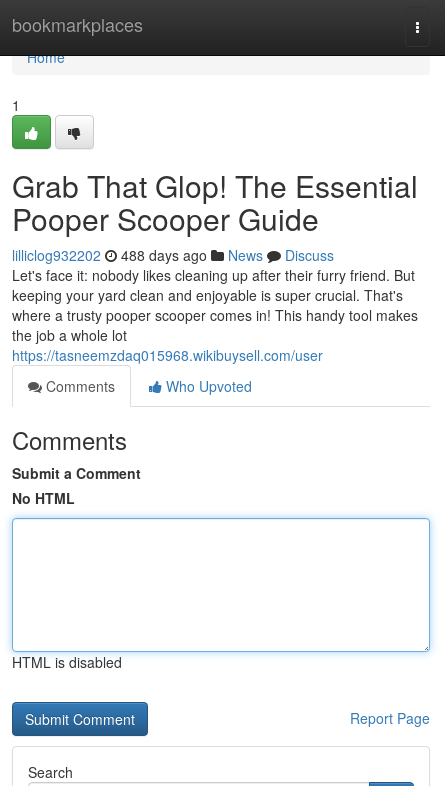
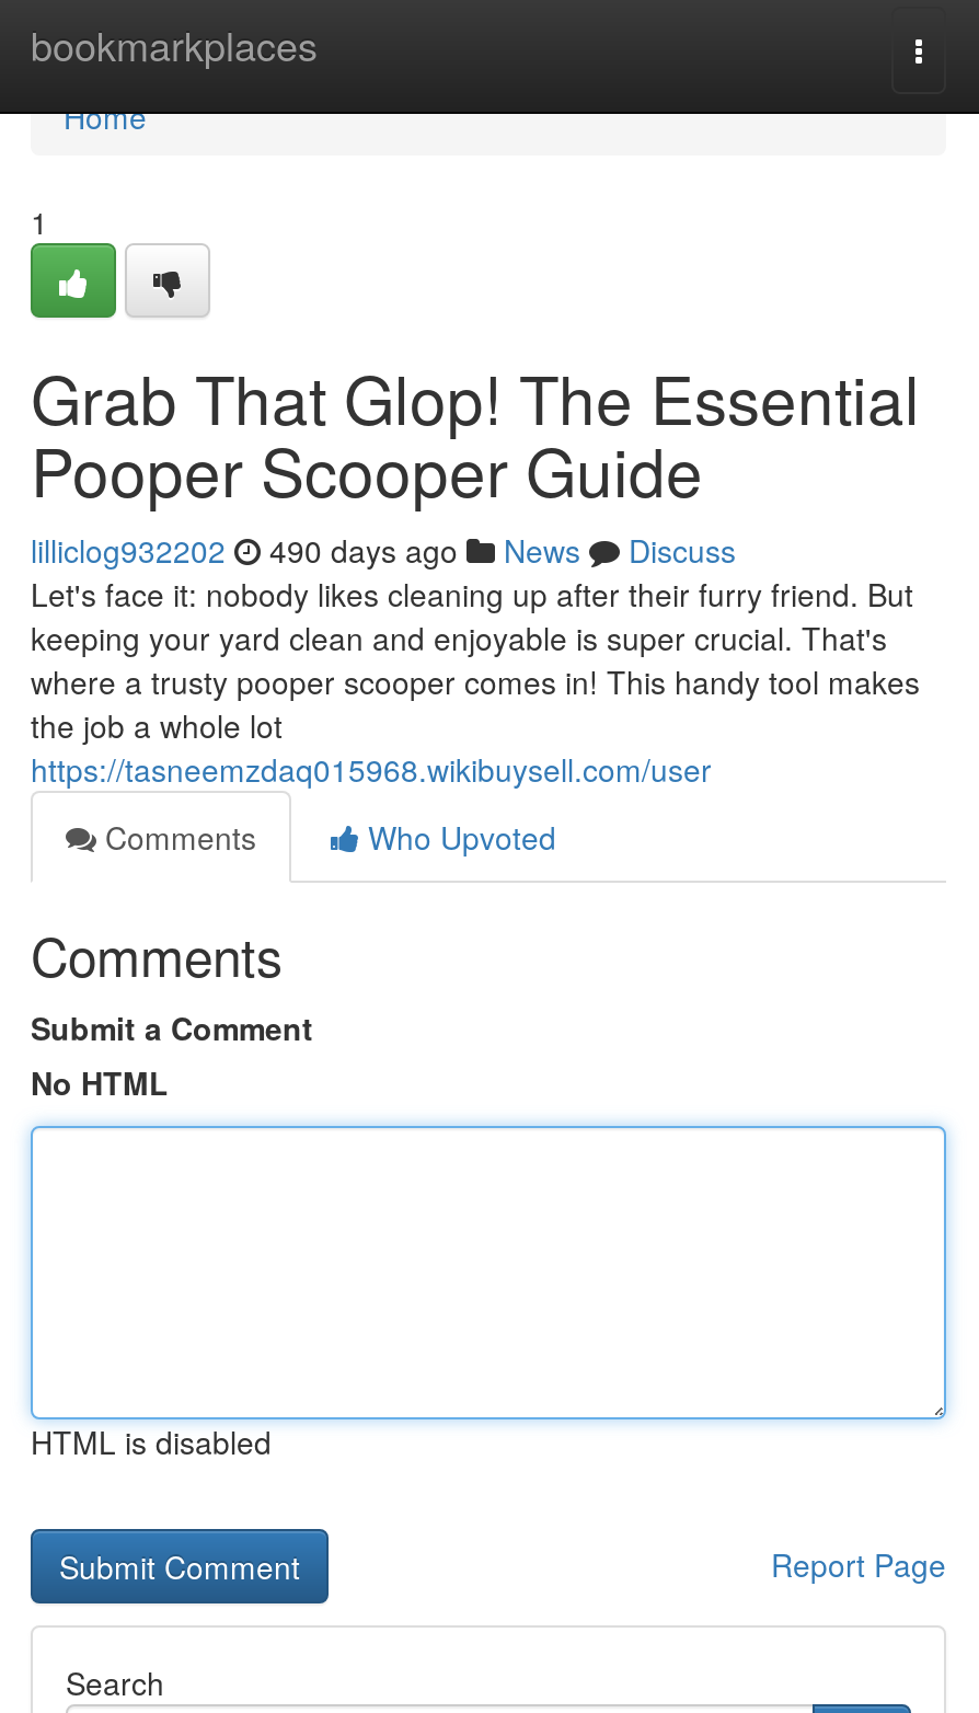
- lilliclog932202 488 days ago News Discuss
+ lilliclog932202 490 days ago News Discuss
